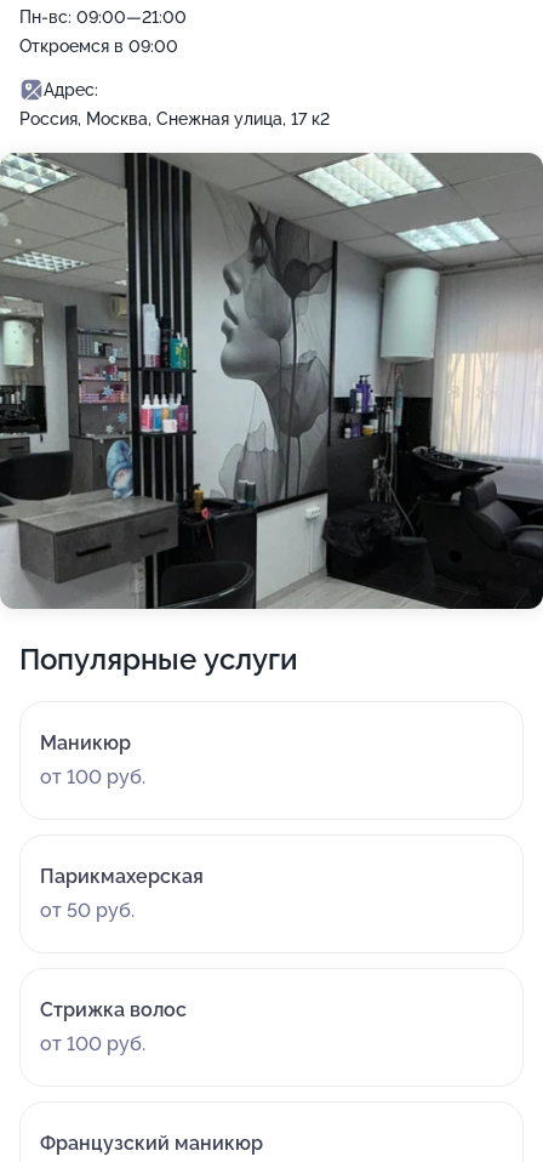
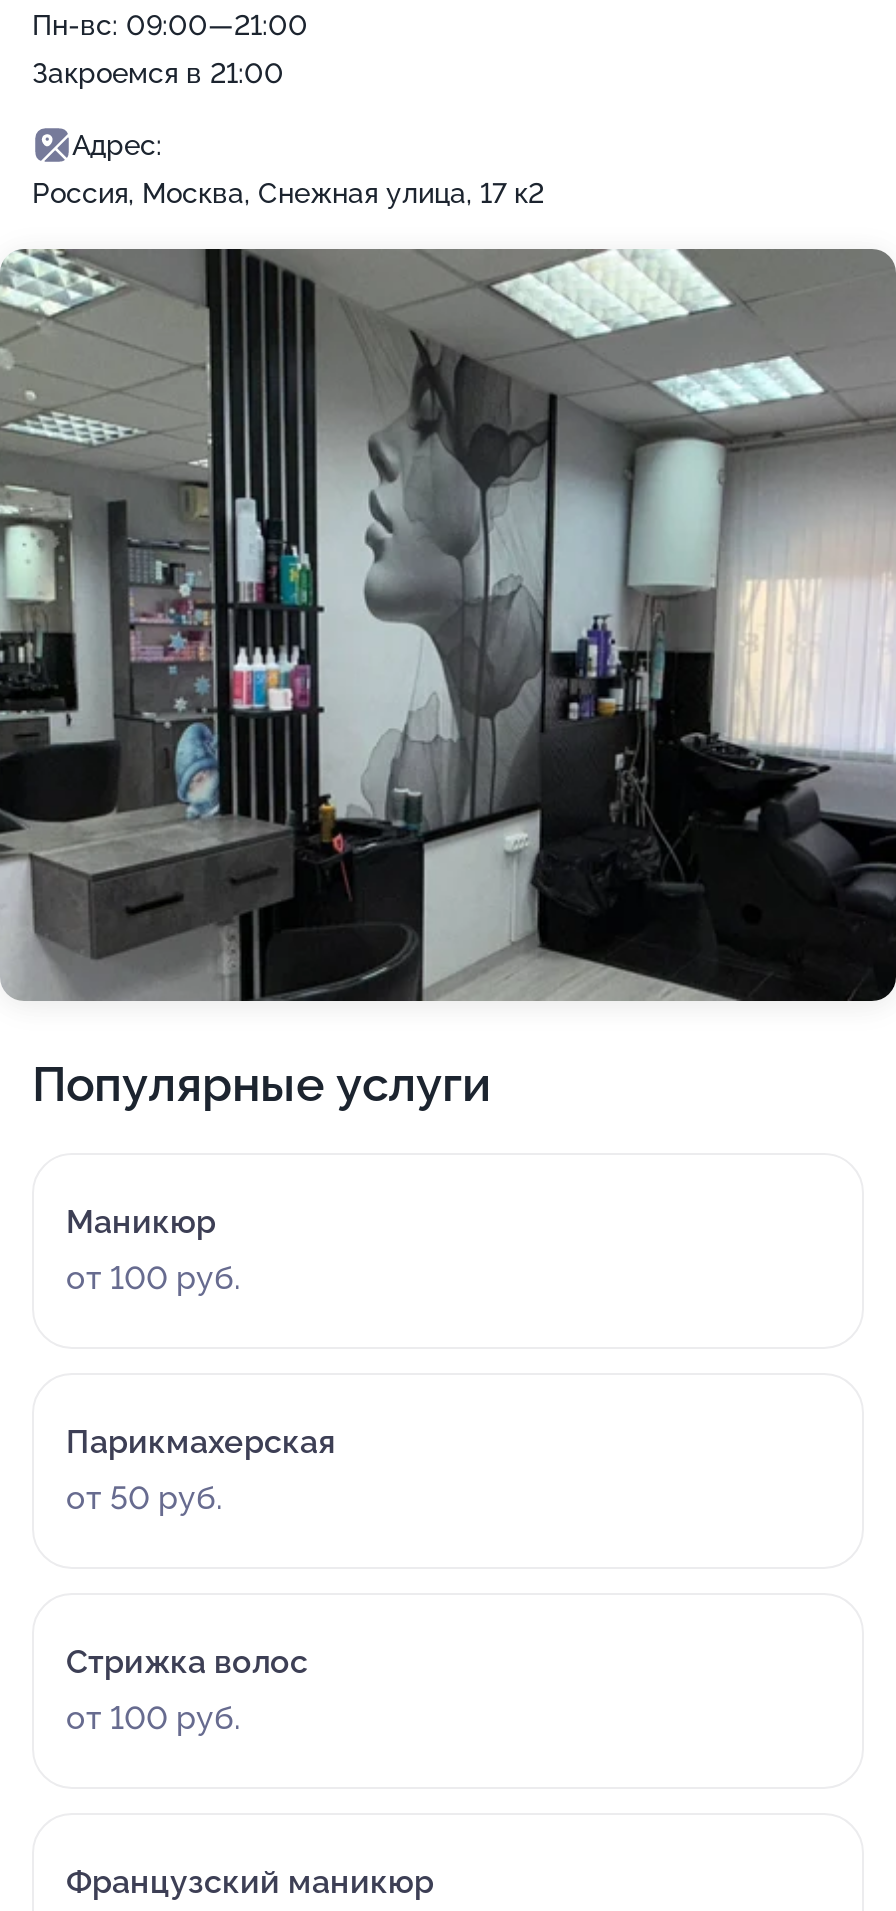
- Откроемся в 09:00
+ Закроемся в 21:00
